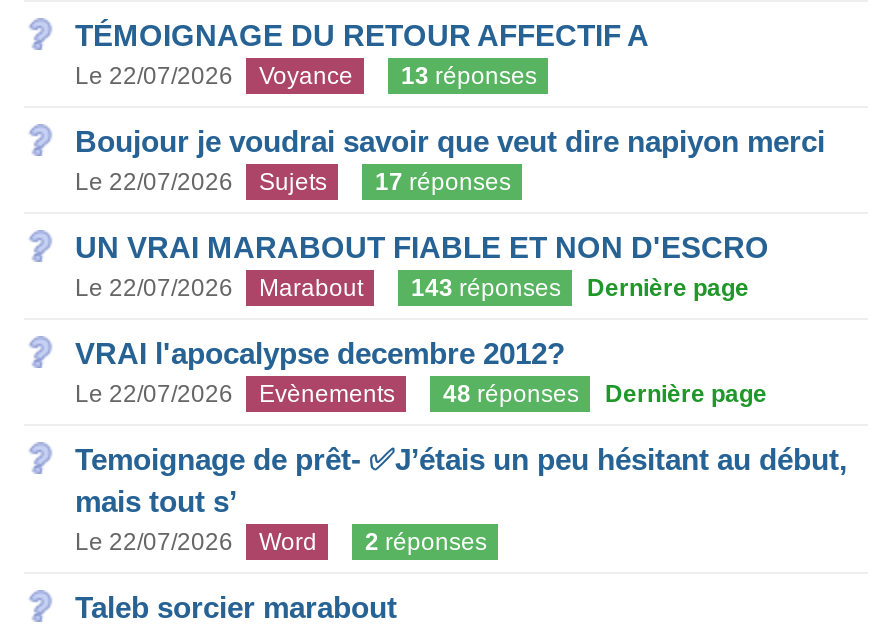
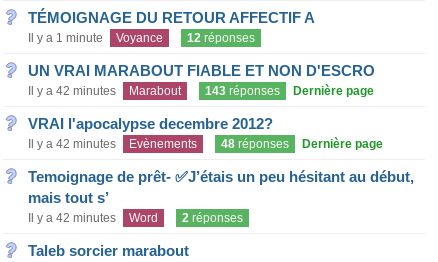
- Le 22/07/2026
+ Il y a 1 minute

- 13 réponses
- Boujour je voudrai savoir que veut dire napiyon merci
- Le 22/07/2026
- Sujets
- 17 réponses
+ 12 réponses

- Le 22/07/2026 Marabout 143 réponses Dernière page
+ Il y a 42 minutes Marabout 143 réponses Dernière page

- Le 22/07/2026 Evènements 48 réponses Dernière page
+ Il y a 42 minutes Evènements 48 réponses Dernière page

- Le 22/07/2026 Word 2 réponses
+ Il y a 42 minutes Word 2 réponses
